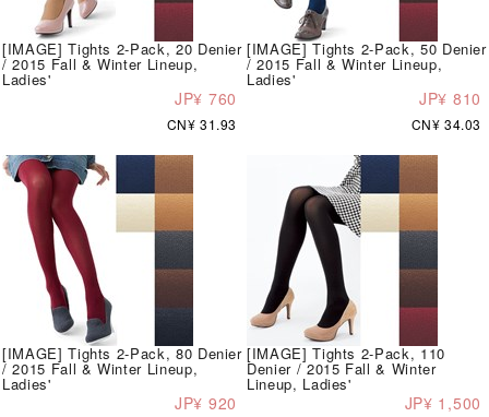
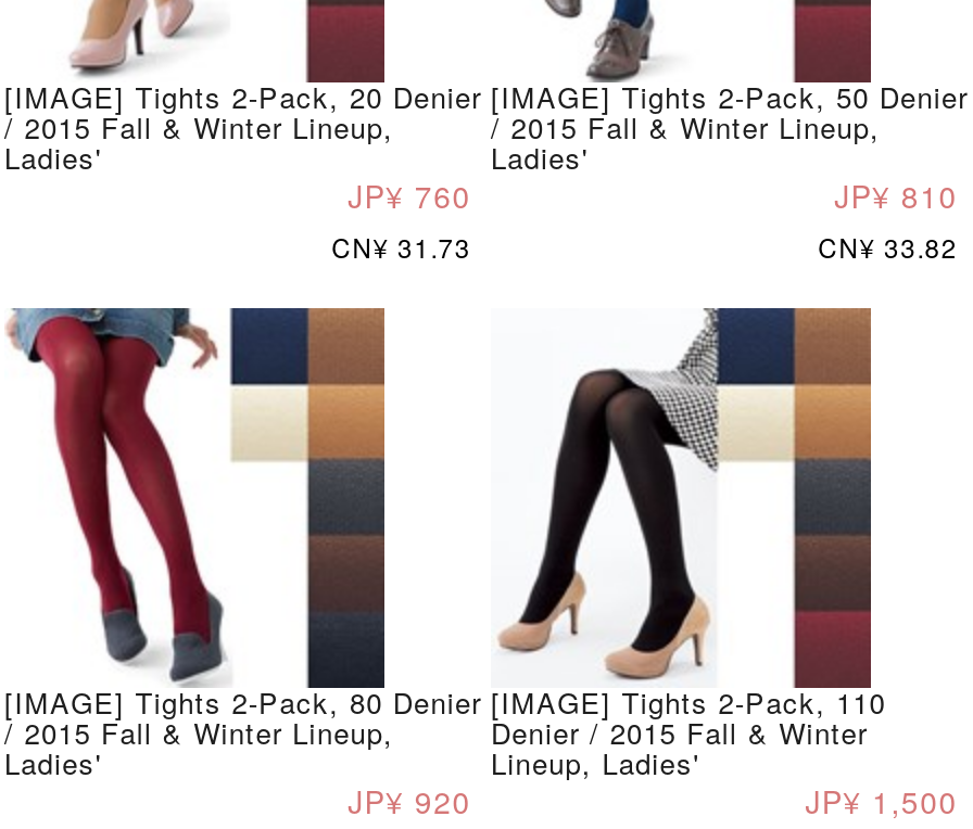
- CN¥ 31.93
+ CN¥ 31.73

- CN¥ 34.03
+ CN¥ 33.82
